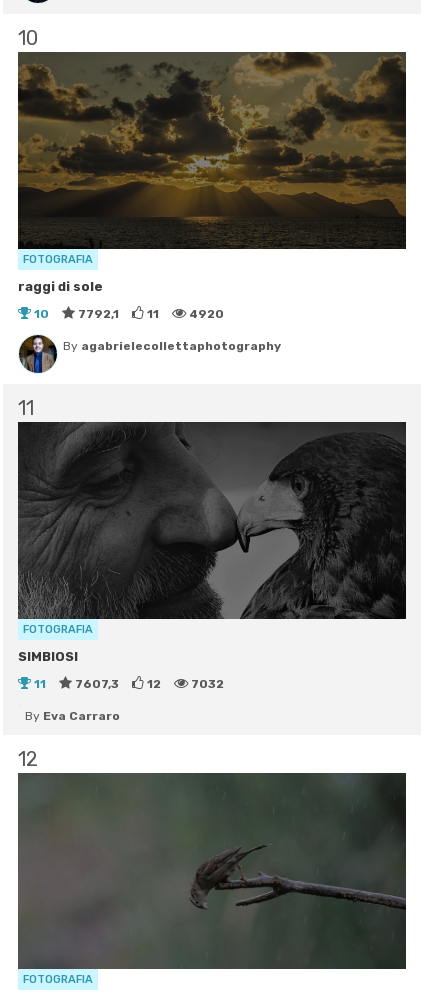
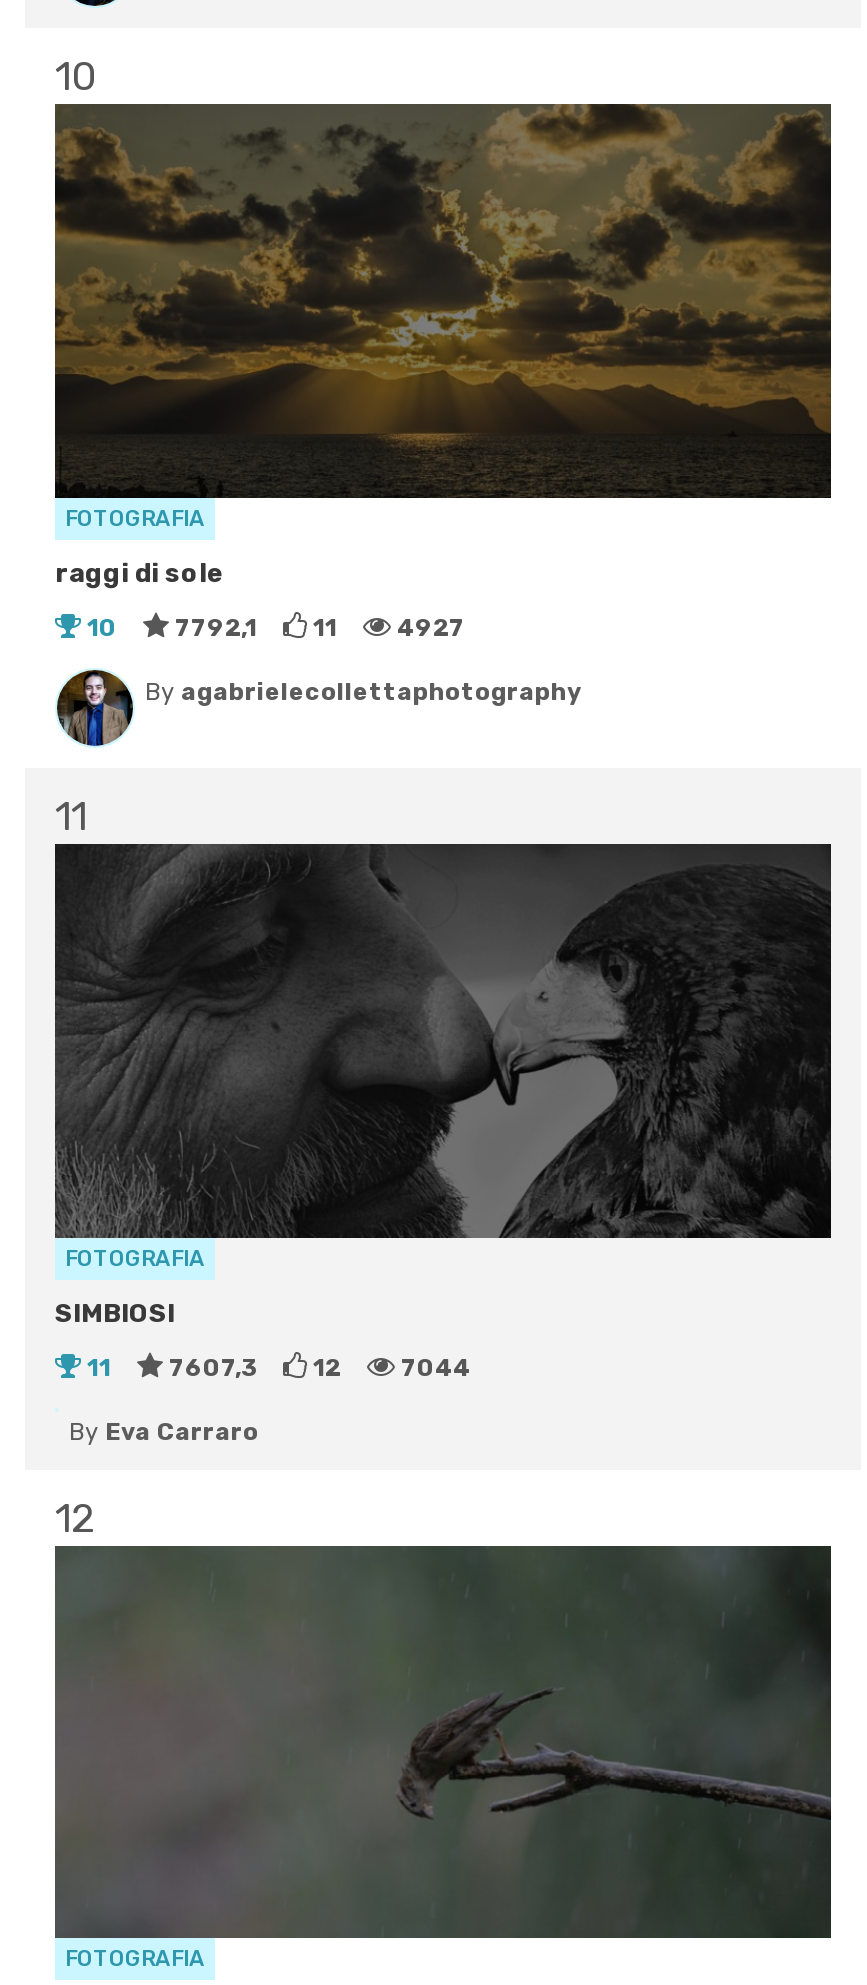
- 4920
+ 4927

- 7032
+ 7044
